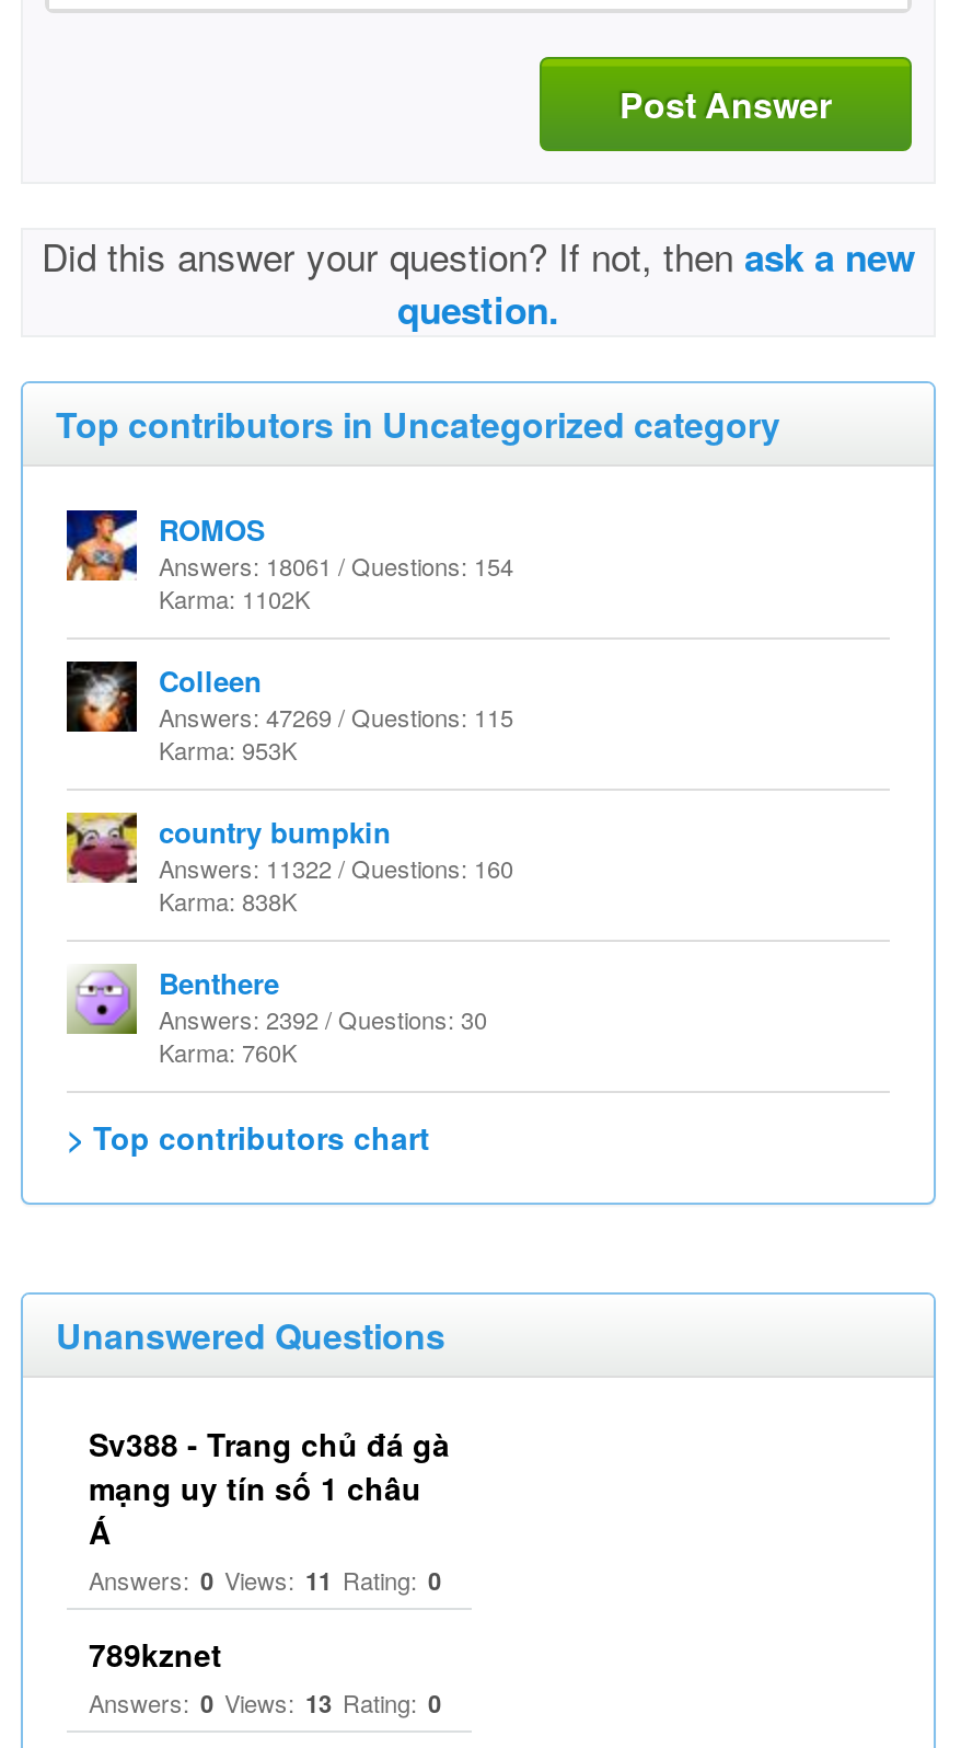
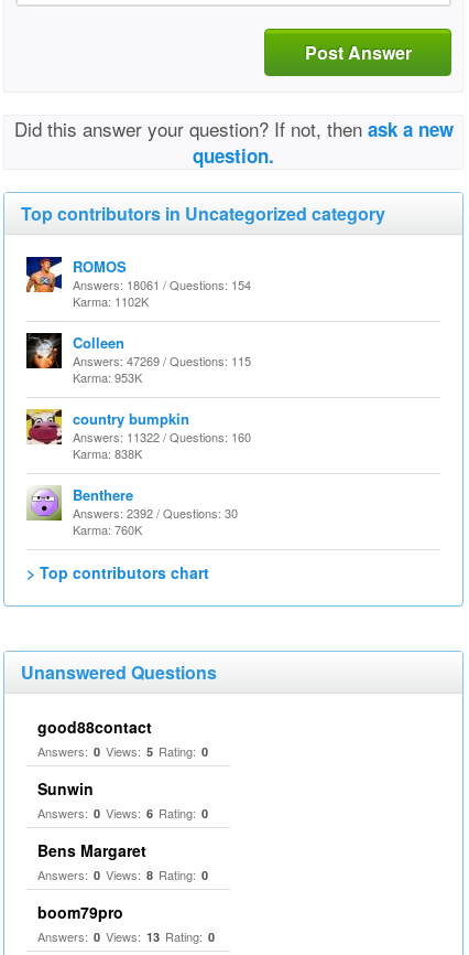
- Sv388 - Trang chủ đá gà
- mạng uy tín số 1 châu
- Á
- Answers: 0 Views: 11 Rating: 0
- 789kznet
+ good88contact
+ Answers: 0 Views: 5 Rating: 0
+ Sunwin
+ Answers: 0 Views: 6 Rating: 0
+ Bens Margaret
+ Answers: 0 Views: 8 Rating: 0
+ boom79pro
